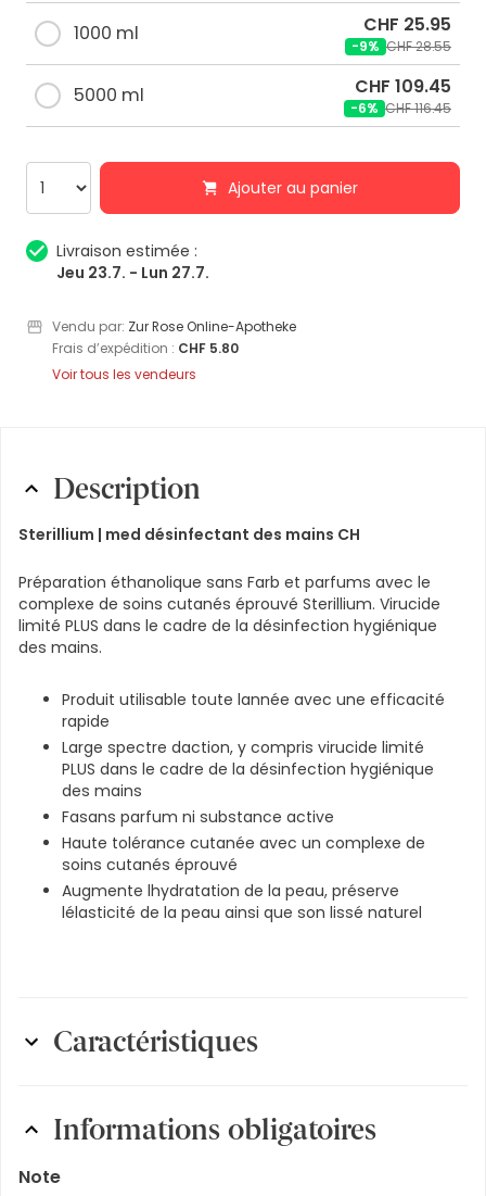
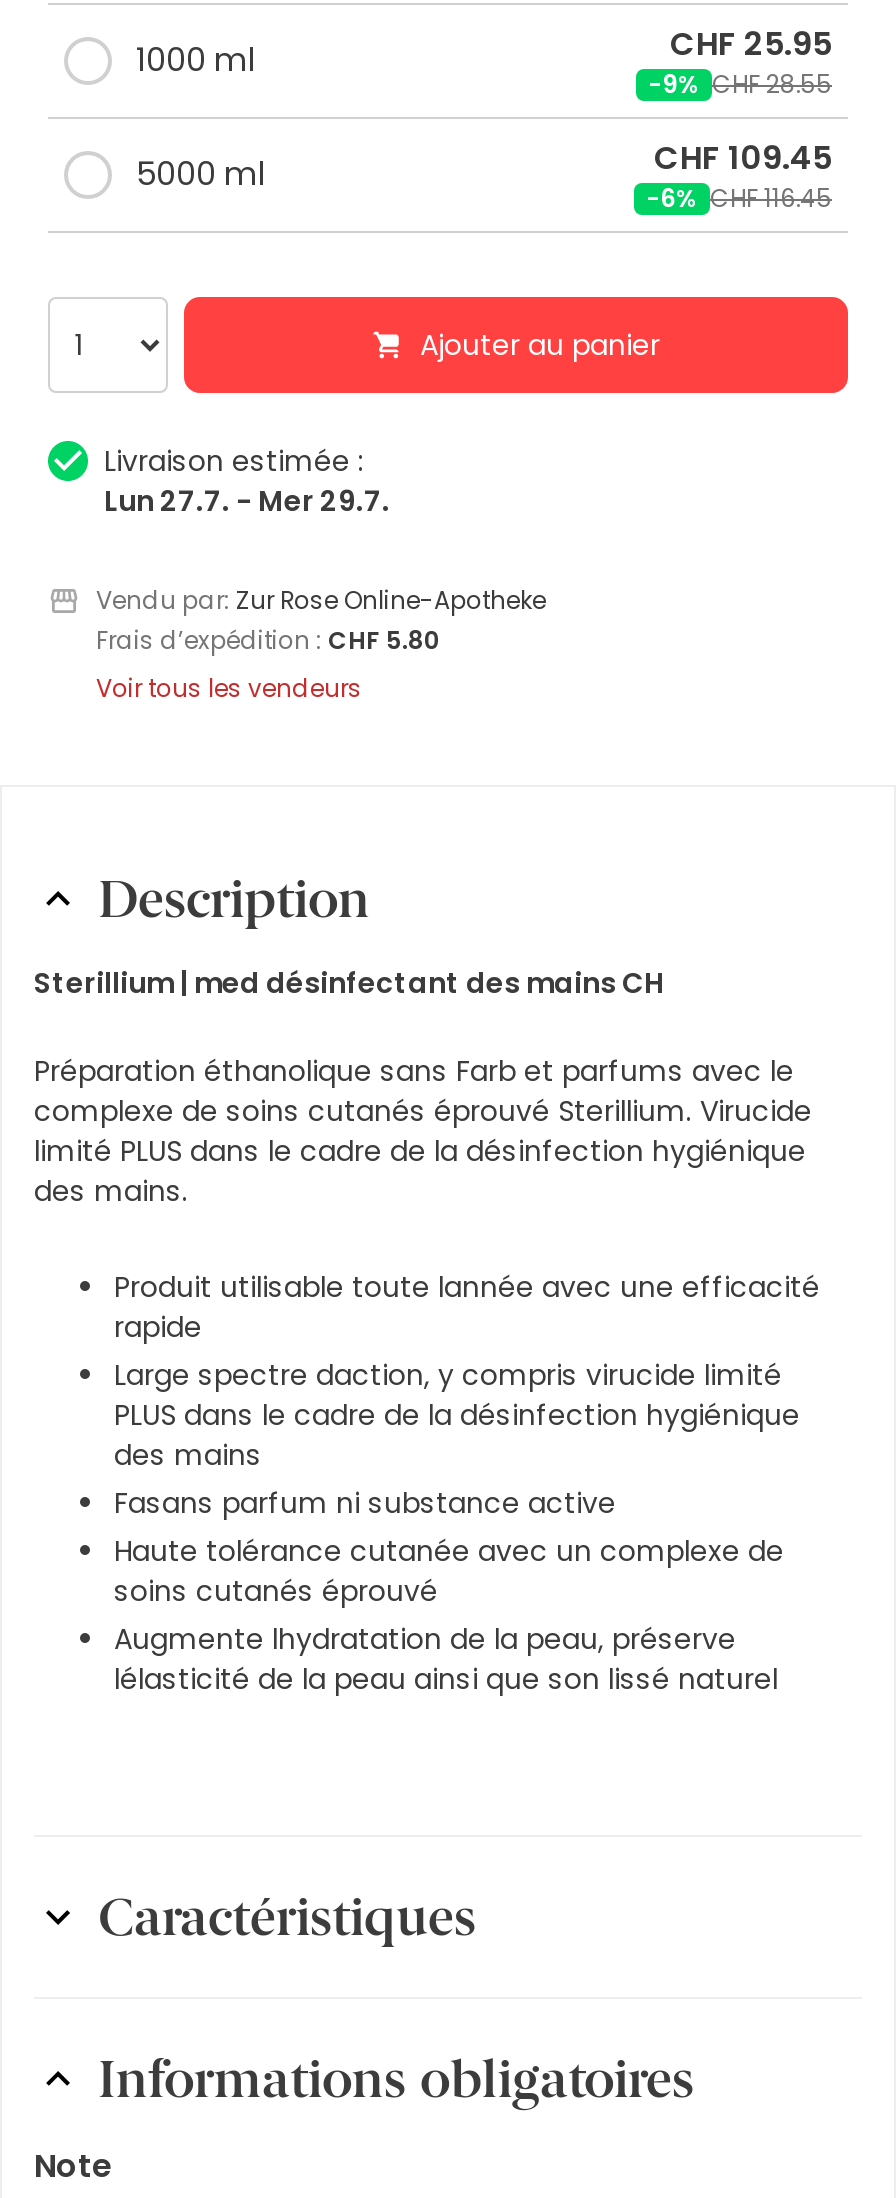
- Jeu 23.7. - Lun 27.7.
+ Lun 27.7. - Mer 29.7.
